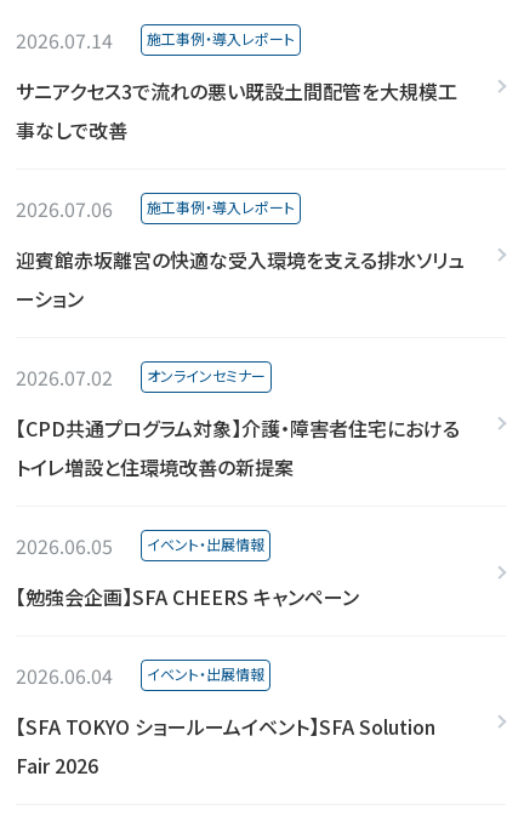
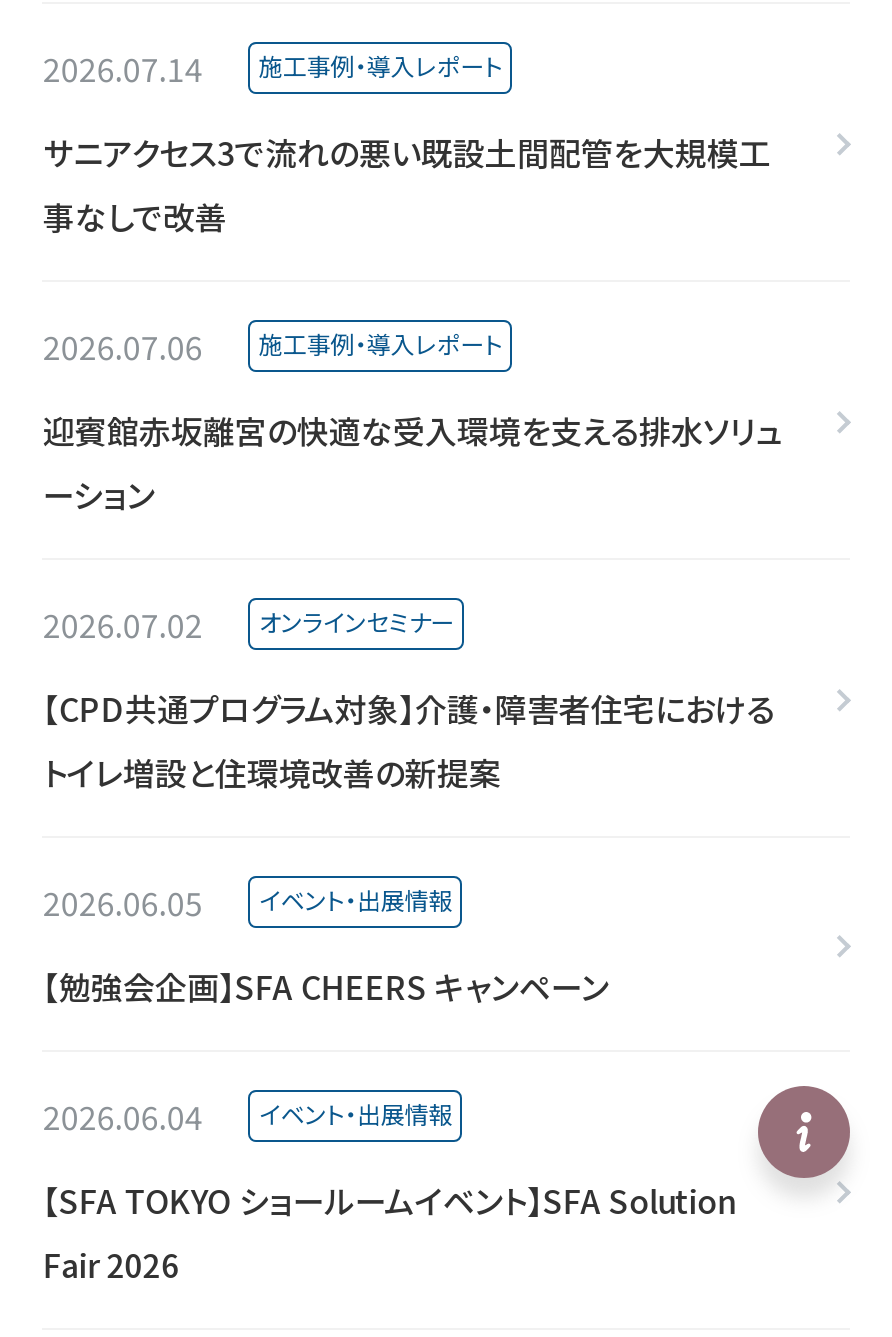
+ [image]
